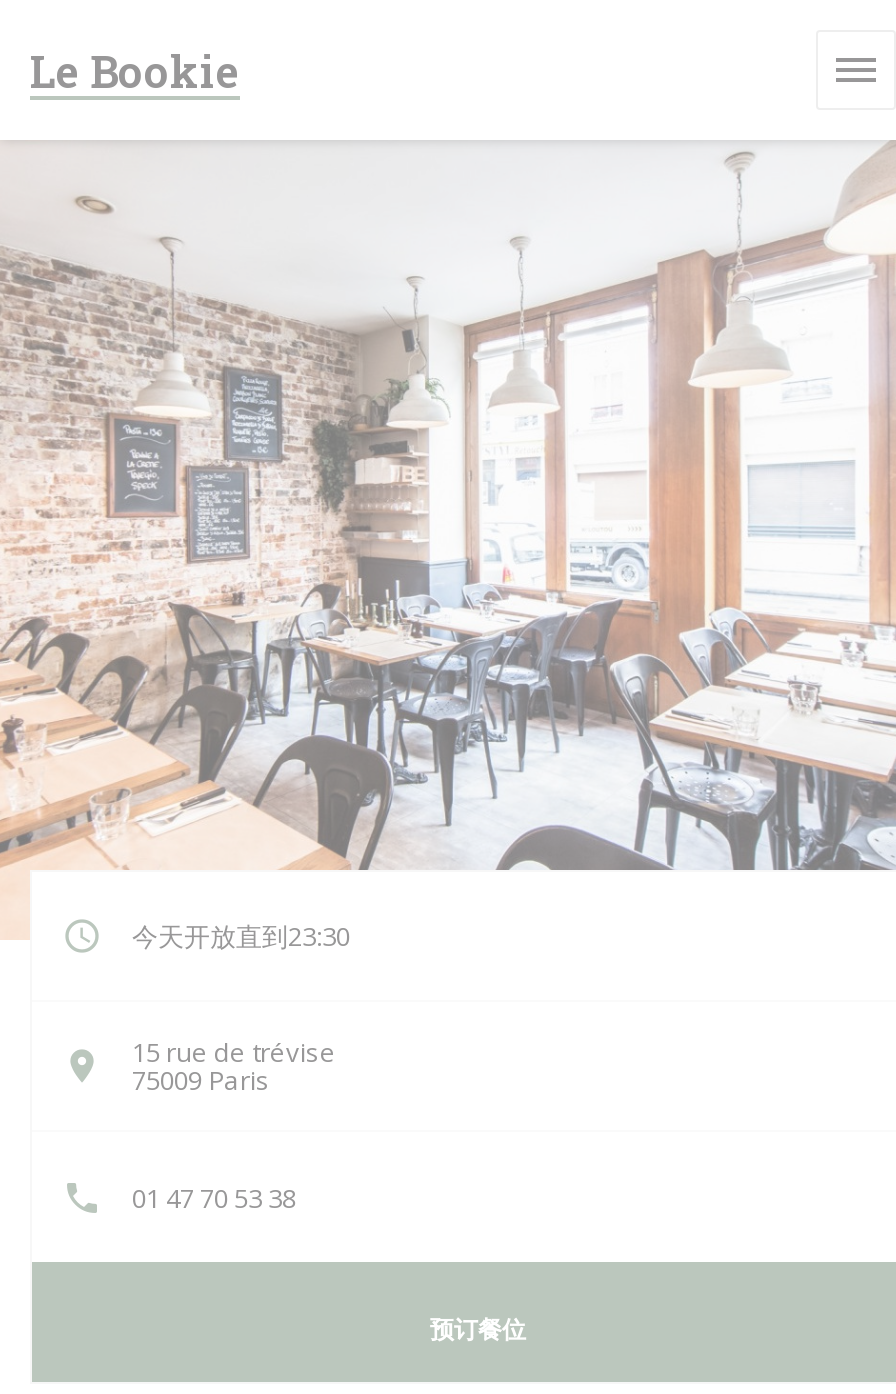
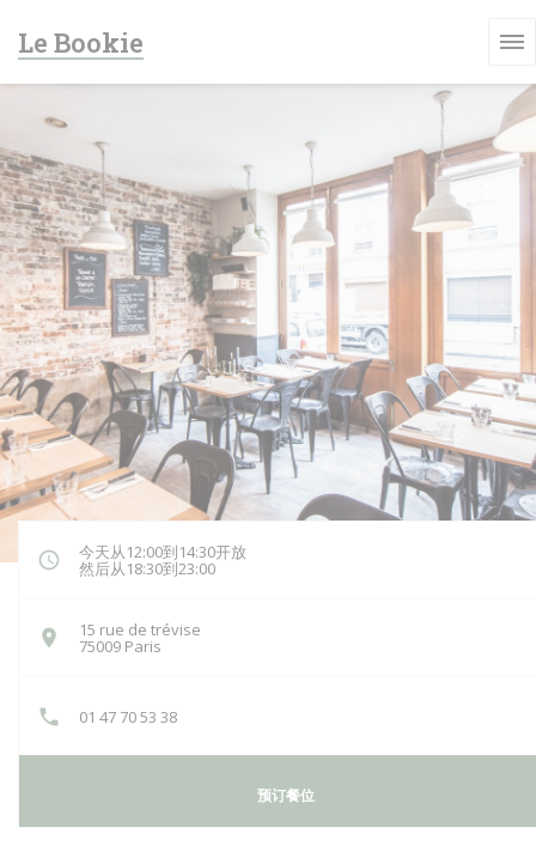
- 今天开放直到23:30
+ 今天从12:00到14:30开放
+ 然后从18:30到23:00
